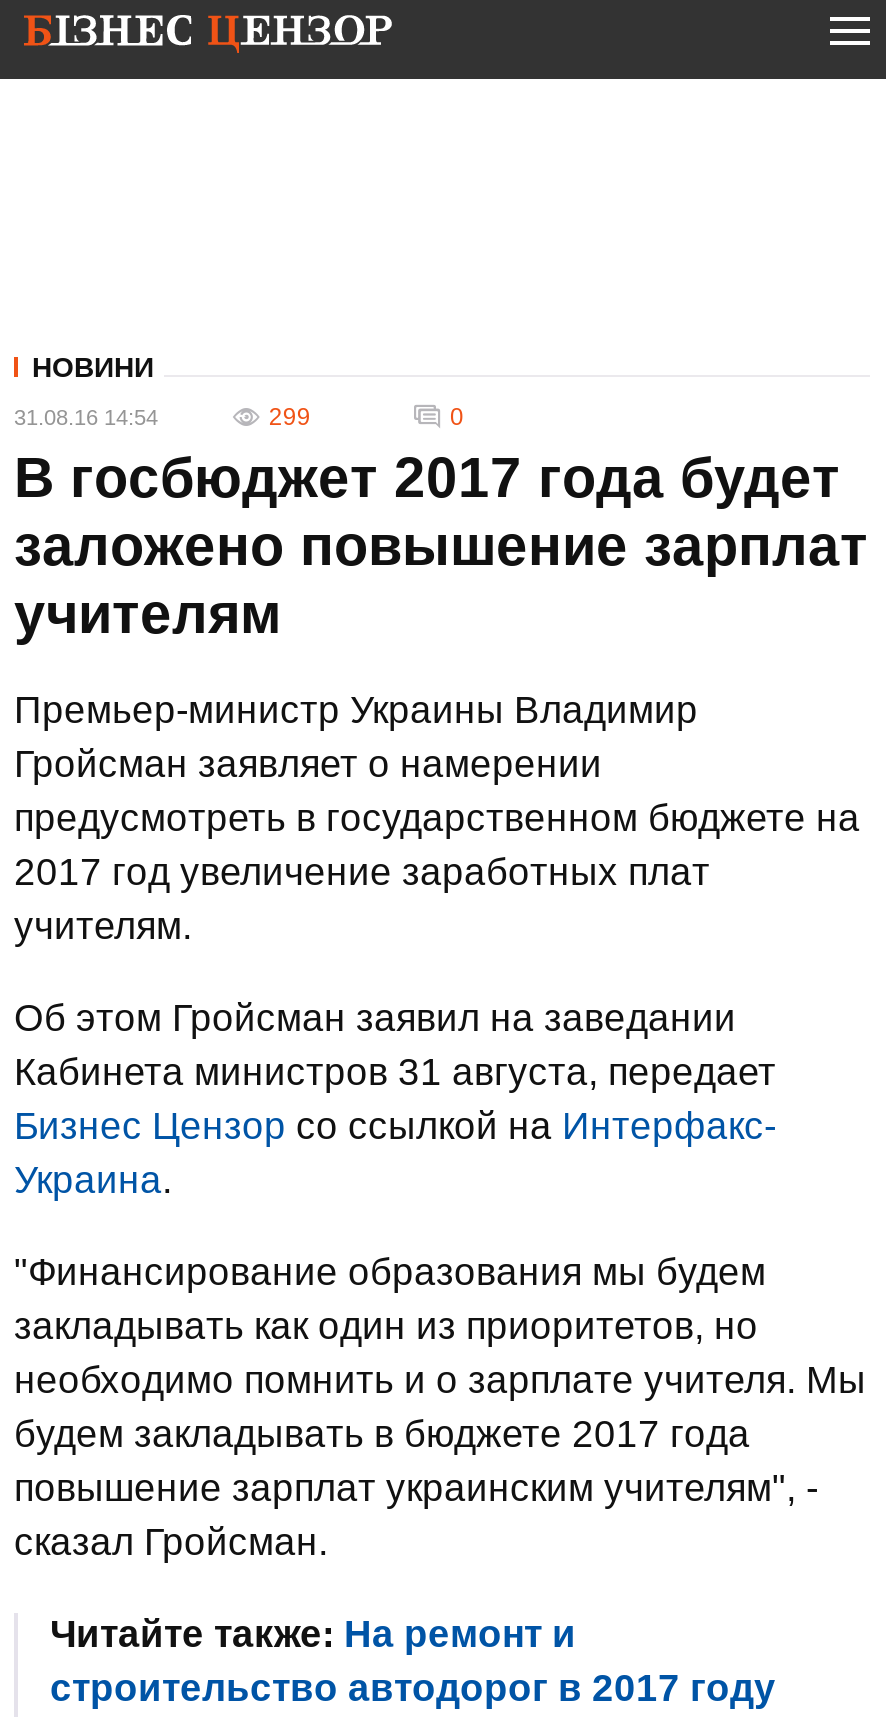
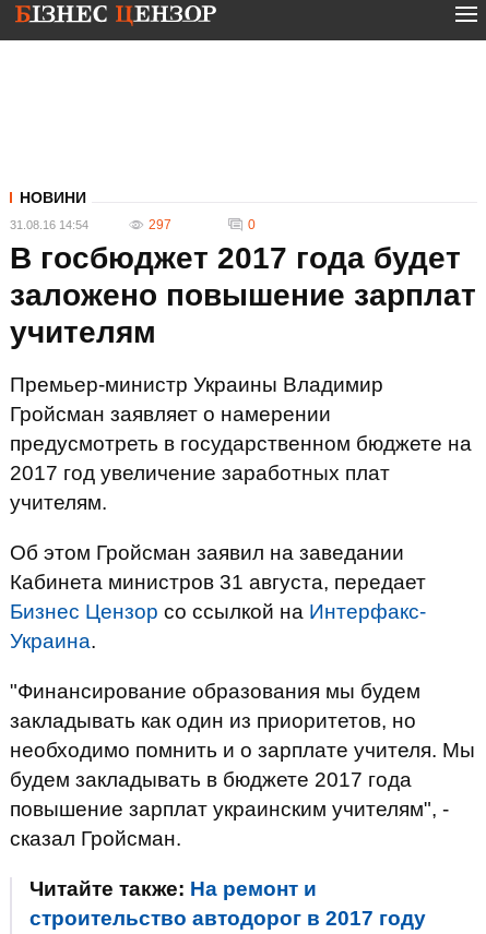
- 299
+ 297
